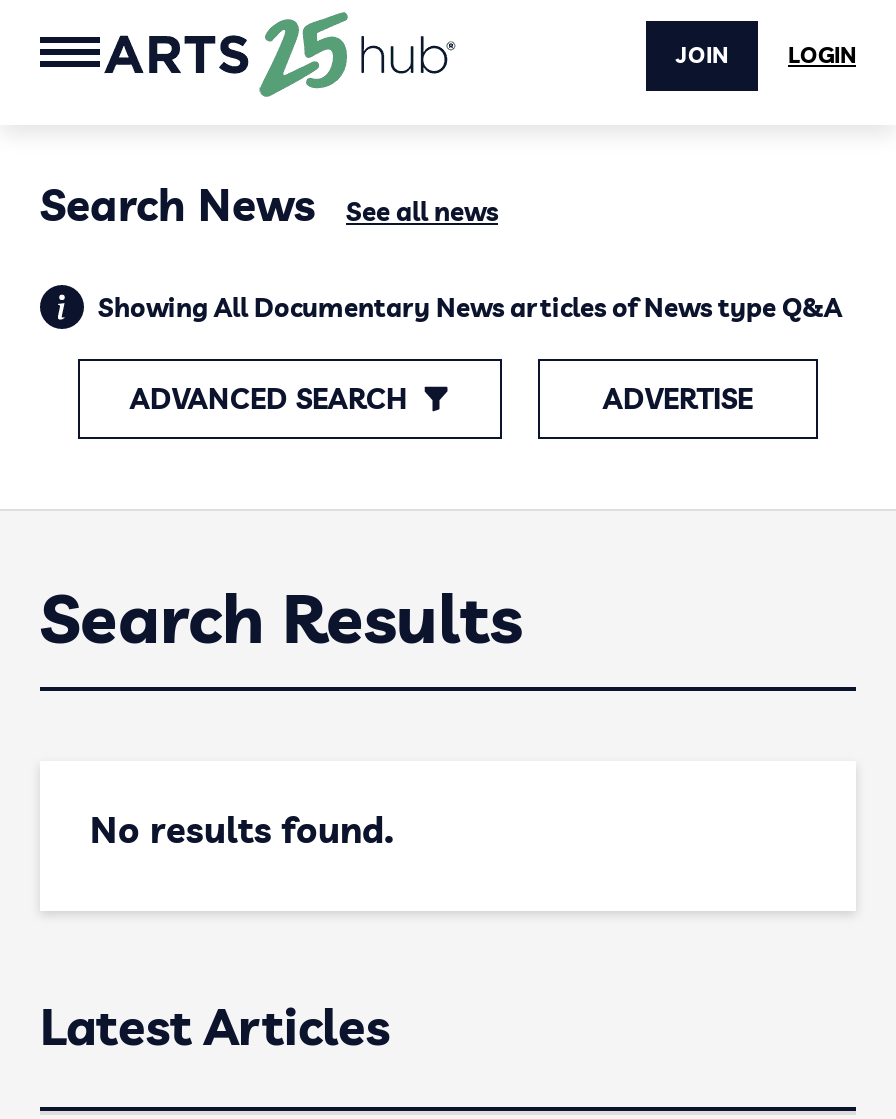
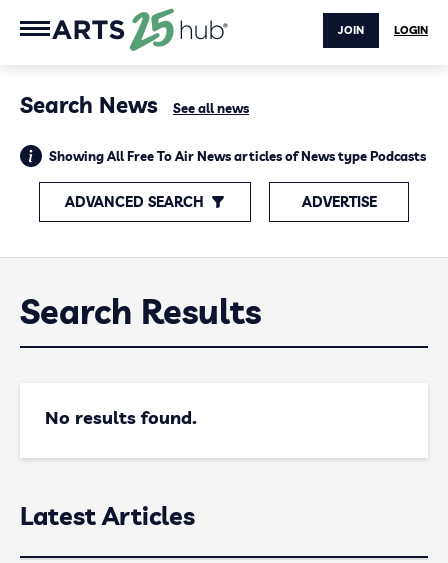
- Showing All Documentary News articles of News type Q&A
+ Showing All Free To Air News articles of News type Podcasts
